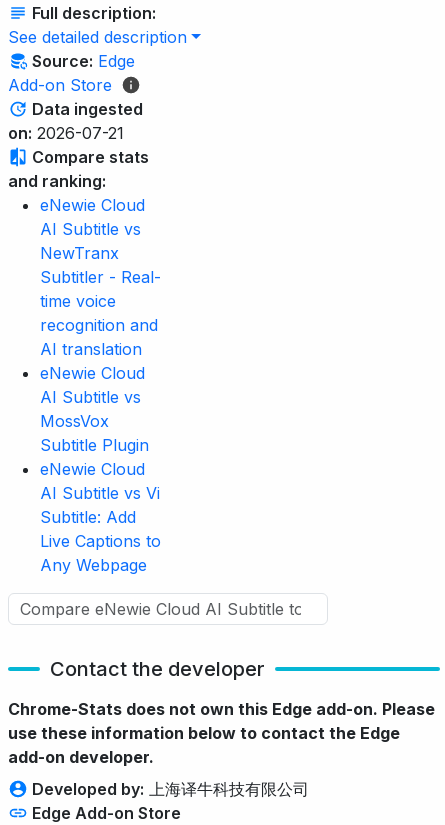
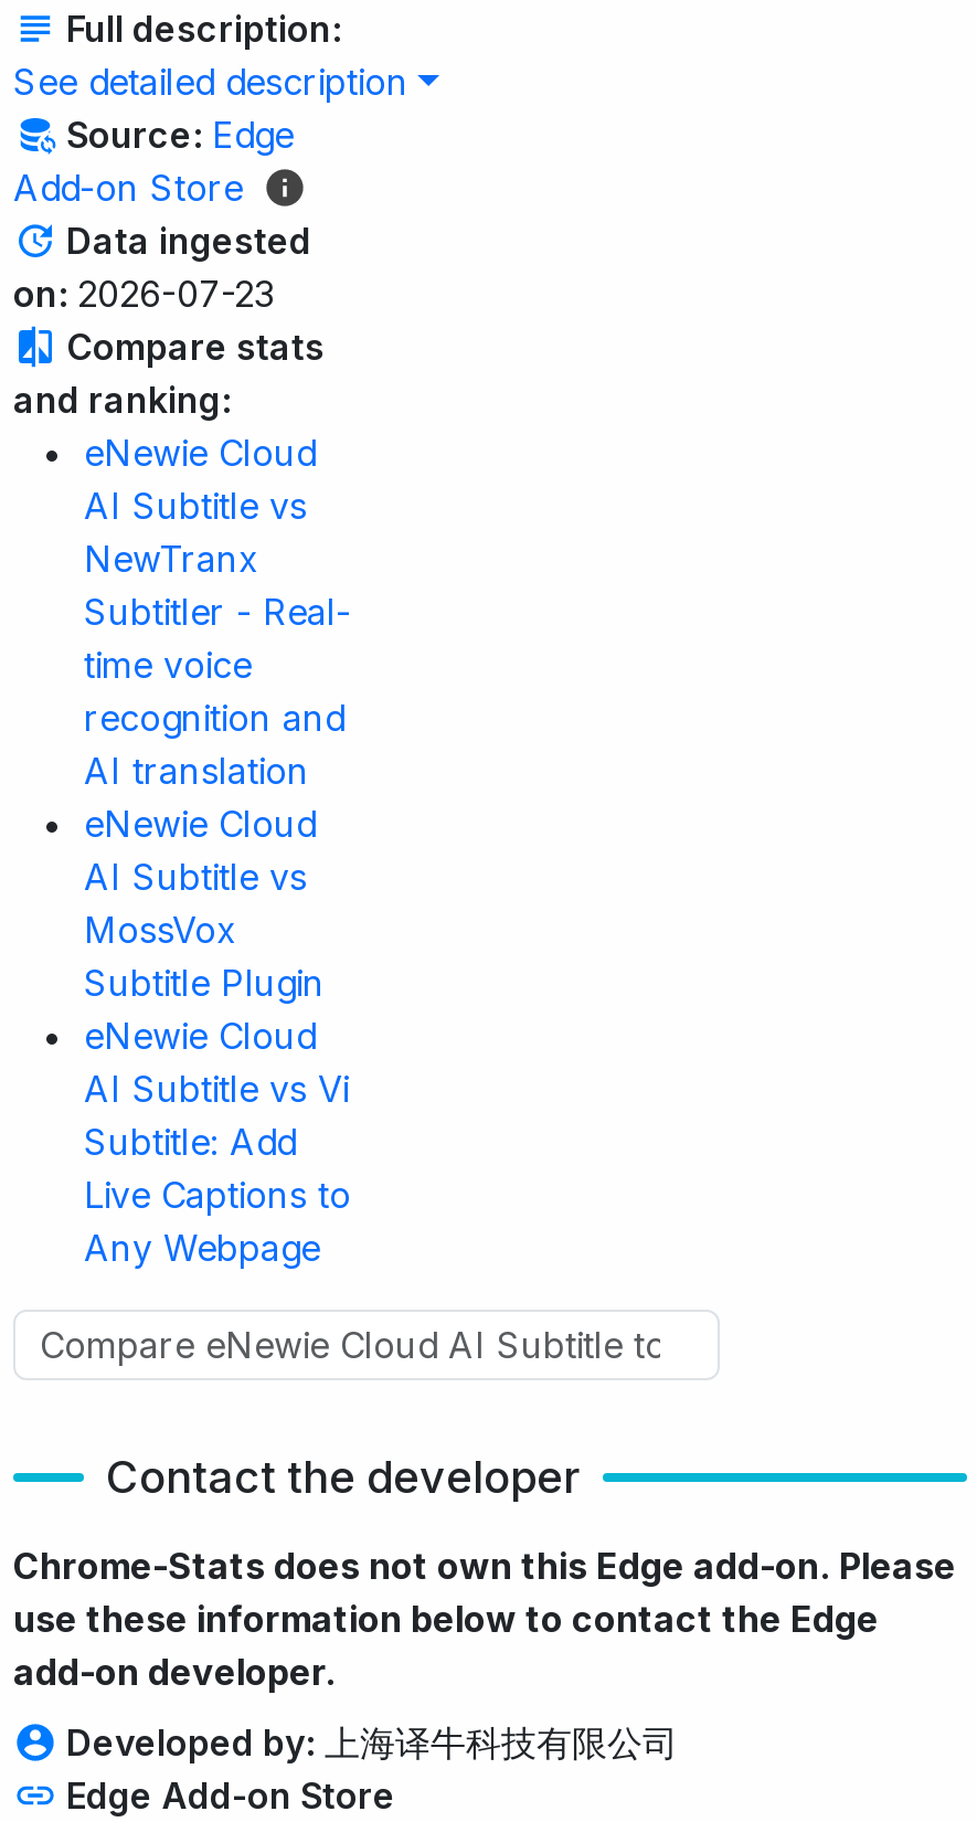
- on: 2026-07-21
+ on: 2026-07-23
